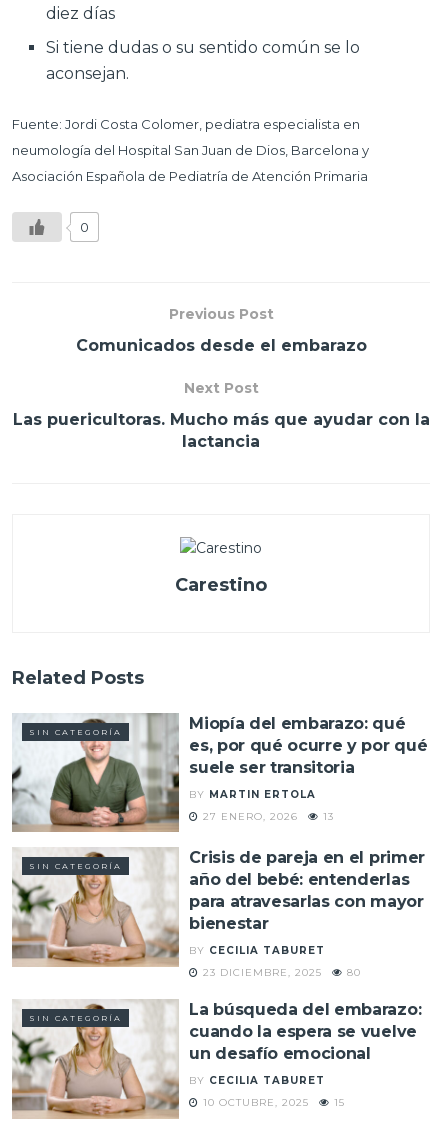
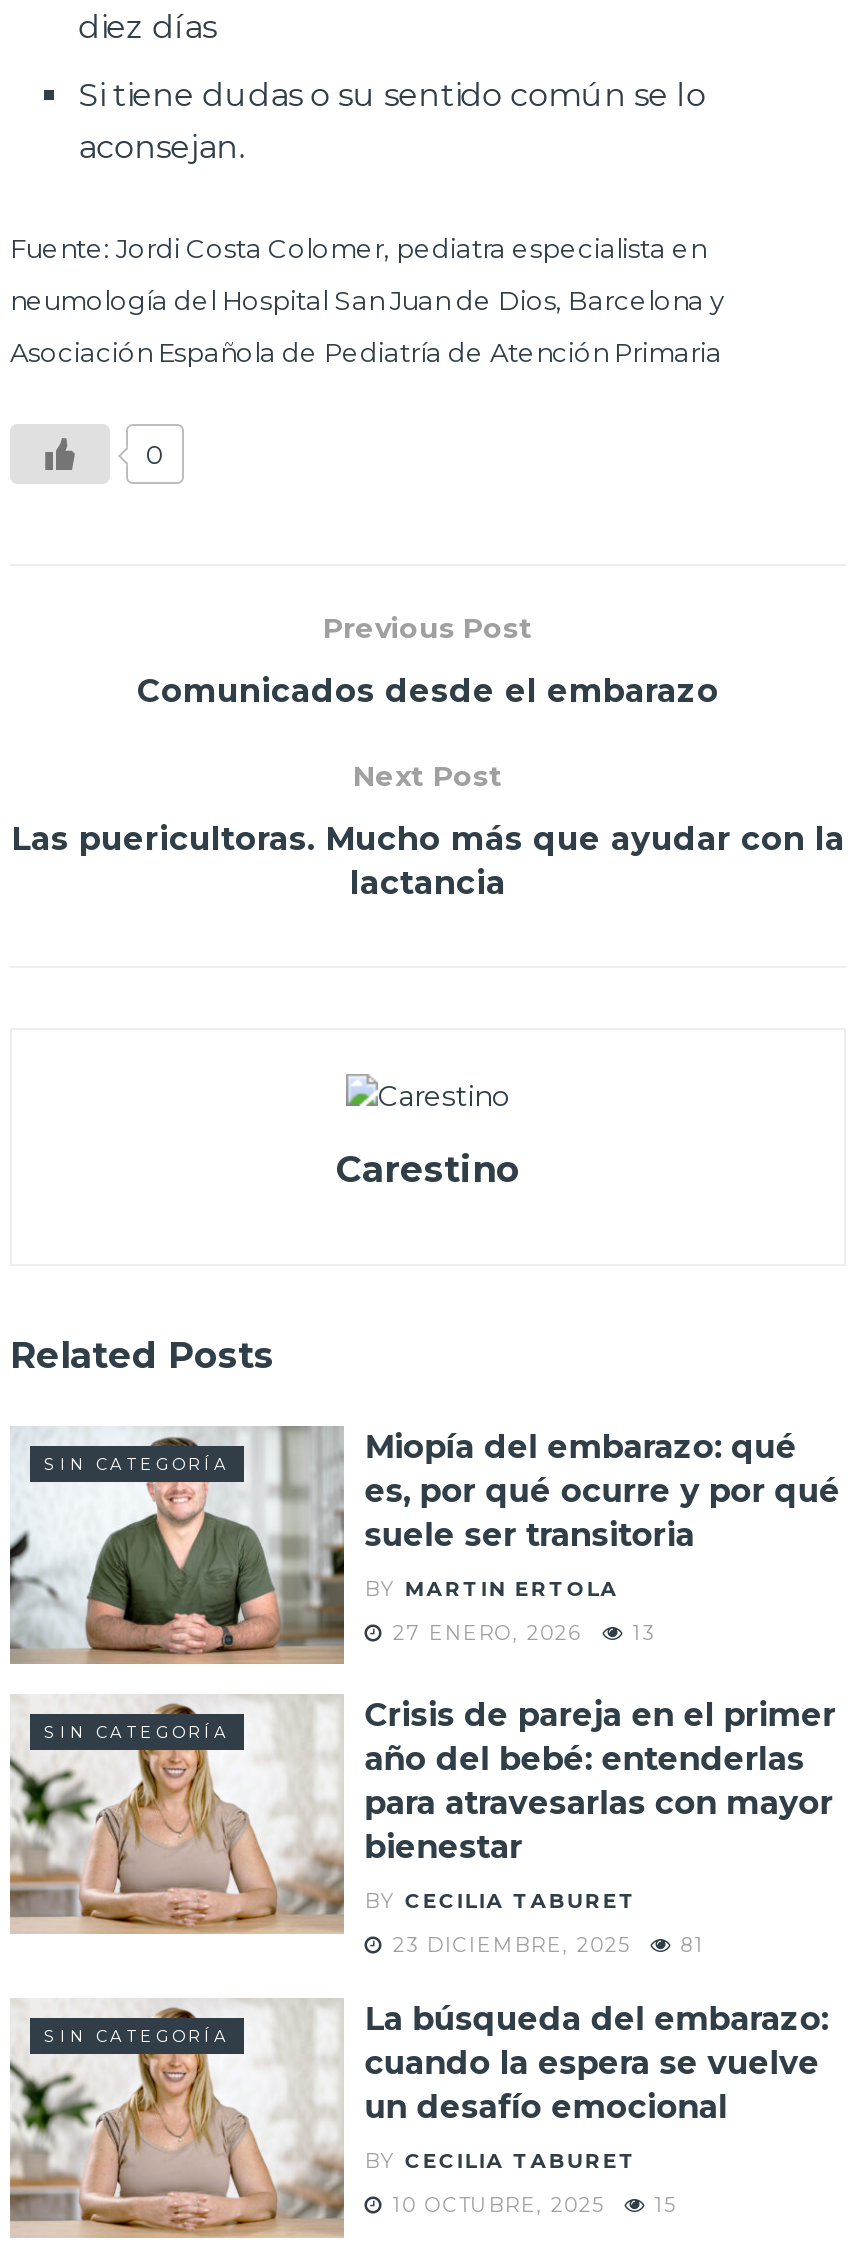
- 23 DICIEMBRE, 2025 80
+ 23 DICIEMBRE, 2025 81
